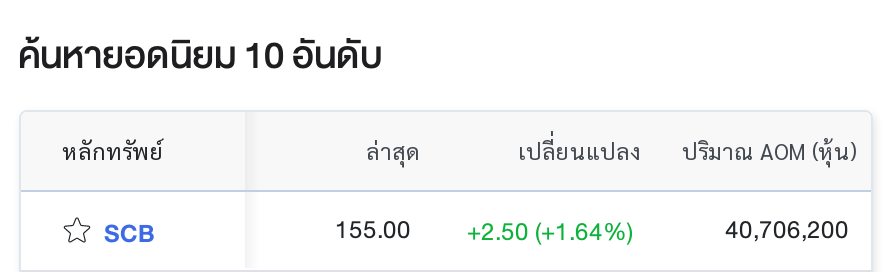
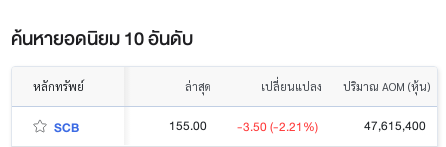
- 155.00 +2.50 (+1.64%)
+ 155.00 -3.50 (-2.21%)

- 40,706,200
+ 47,615,400
